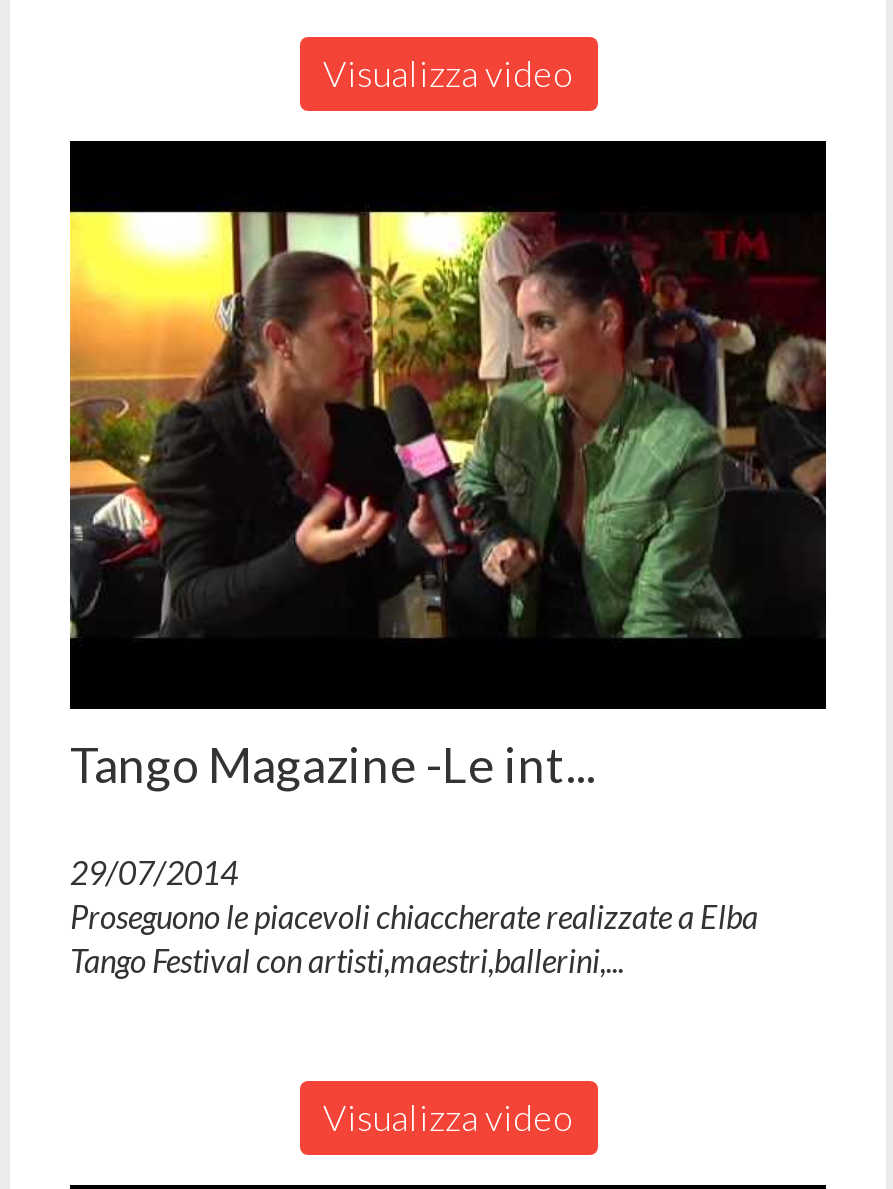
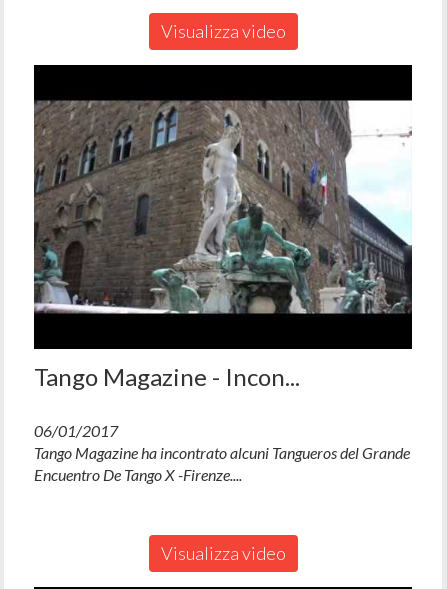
- [image]
+ [image]

- Tango Magazine -Le int...
+ Tango Magazine - Incon...

- 29/07/2014
- Proseguono le piacevoli chiaccherate realizzate a Elba
- Tango Festival con artisti,maestri,ballerini,...
+ 06/01/2017
+ Tango Magazine ha incontrato alcuni Tangueros del Grande
+ Encuentro De Tango X -Firenze....
